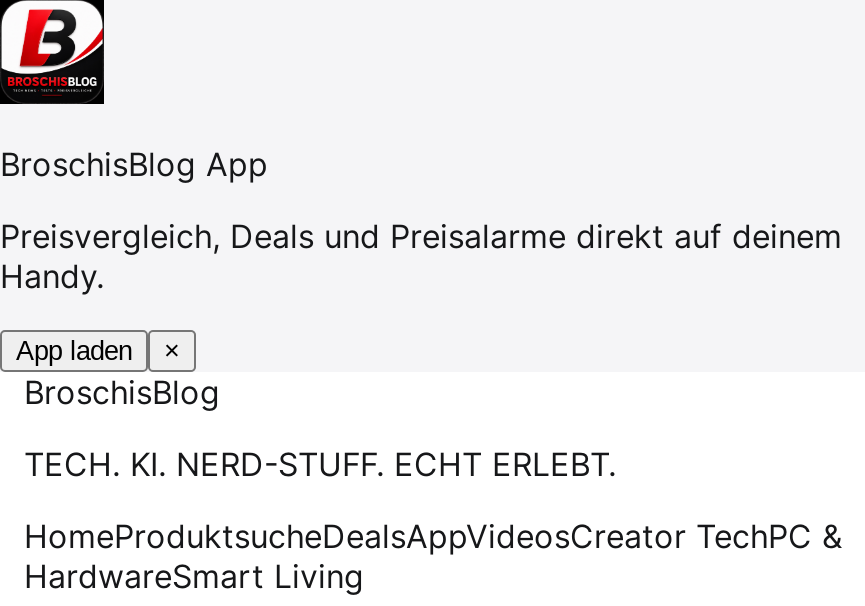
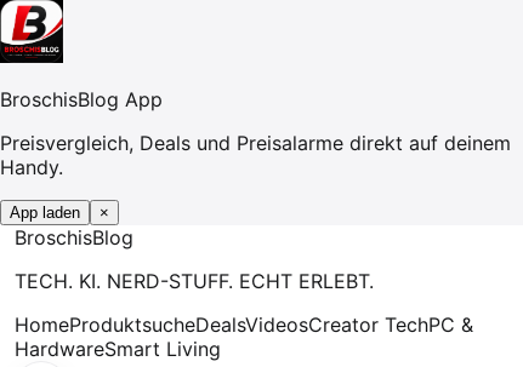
- HomeProduktsucheDealsAppVideosCreator TechPC &
+ HomeProduktsucheDealsVideosCreator TechPC &
